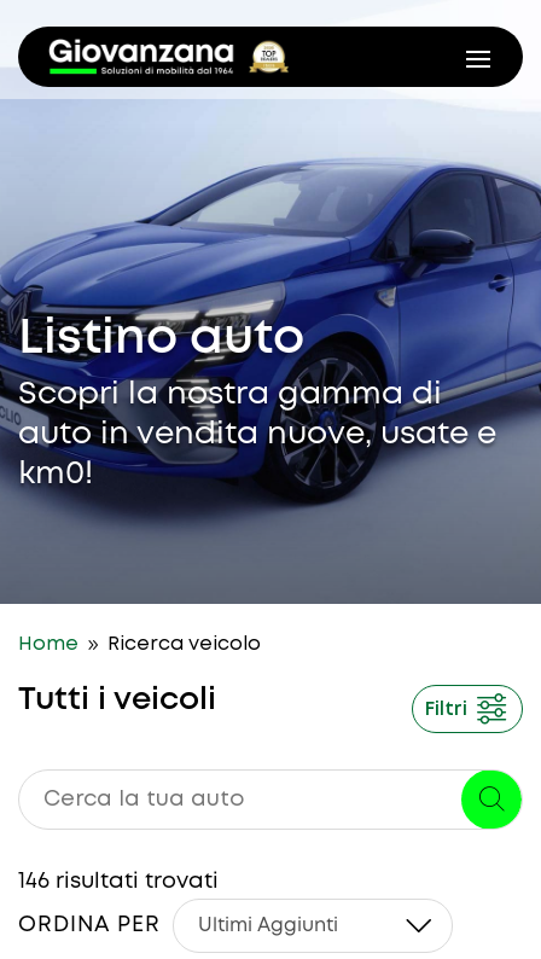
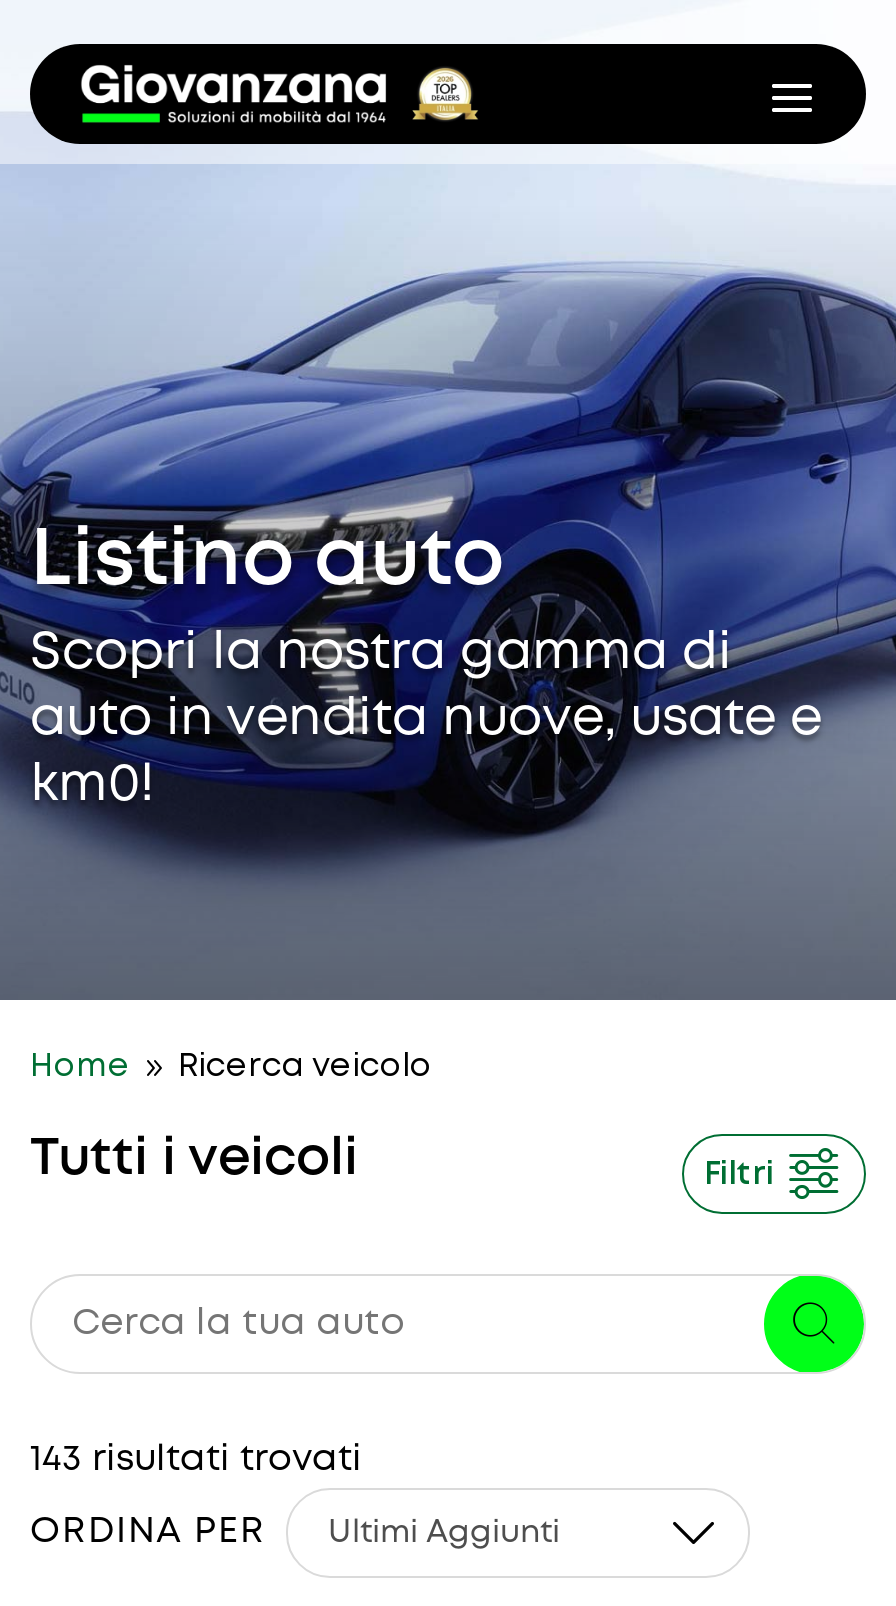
- 146 risultati trovati
+ 143 risultati trovati
